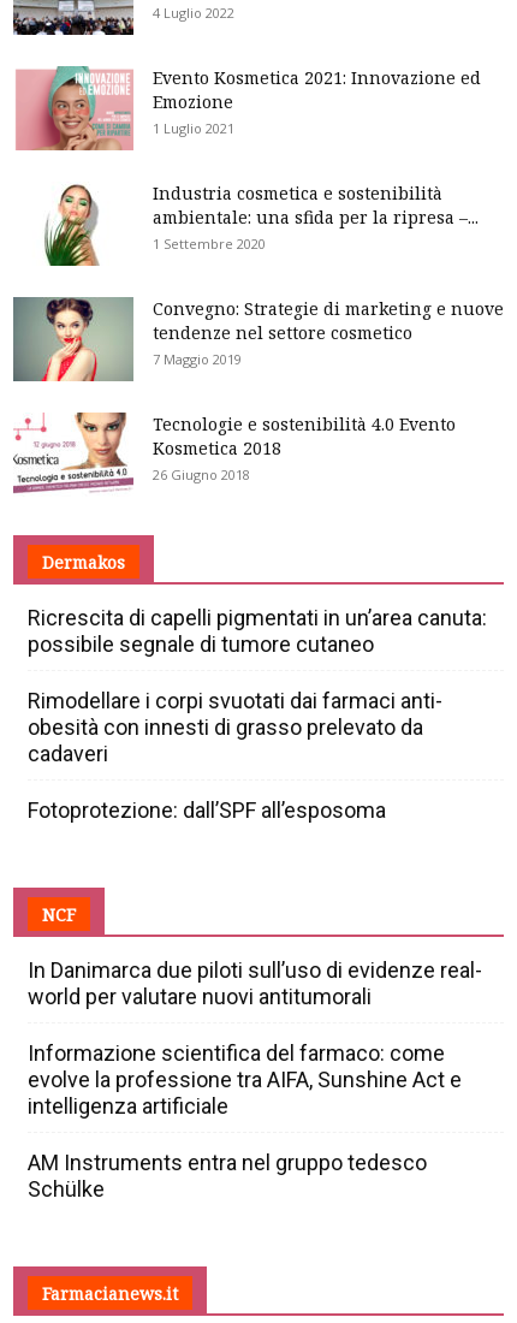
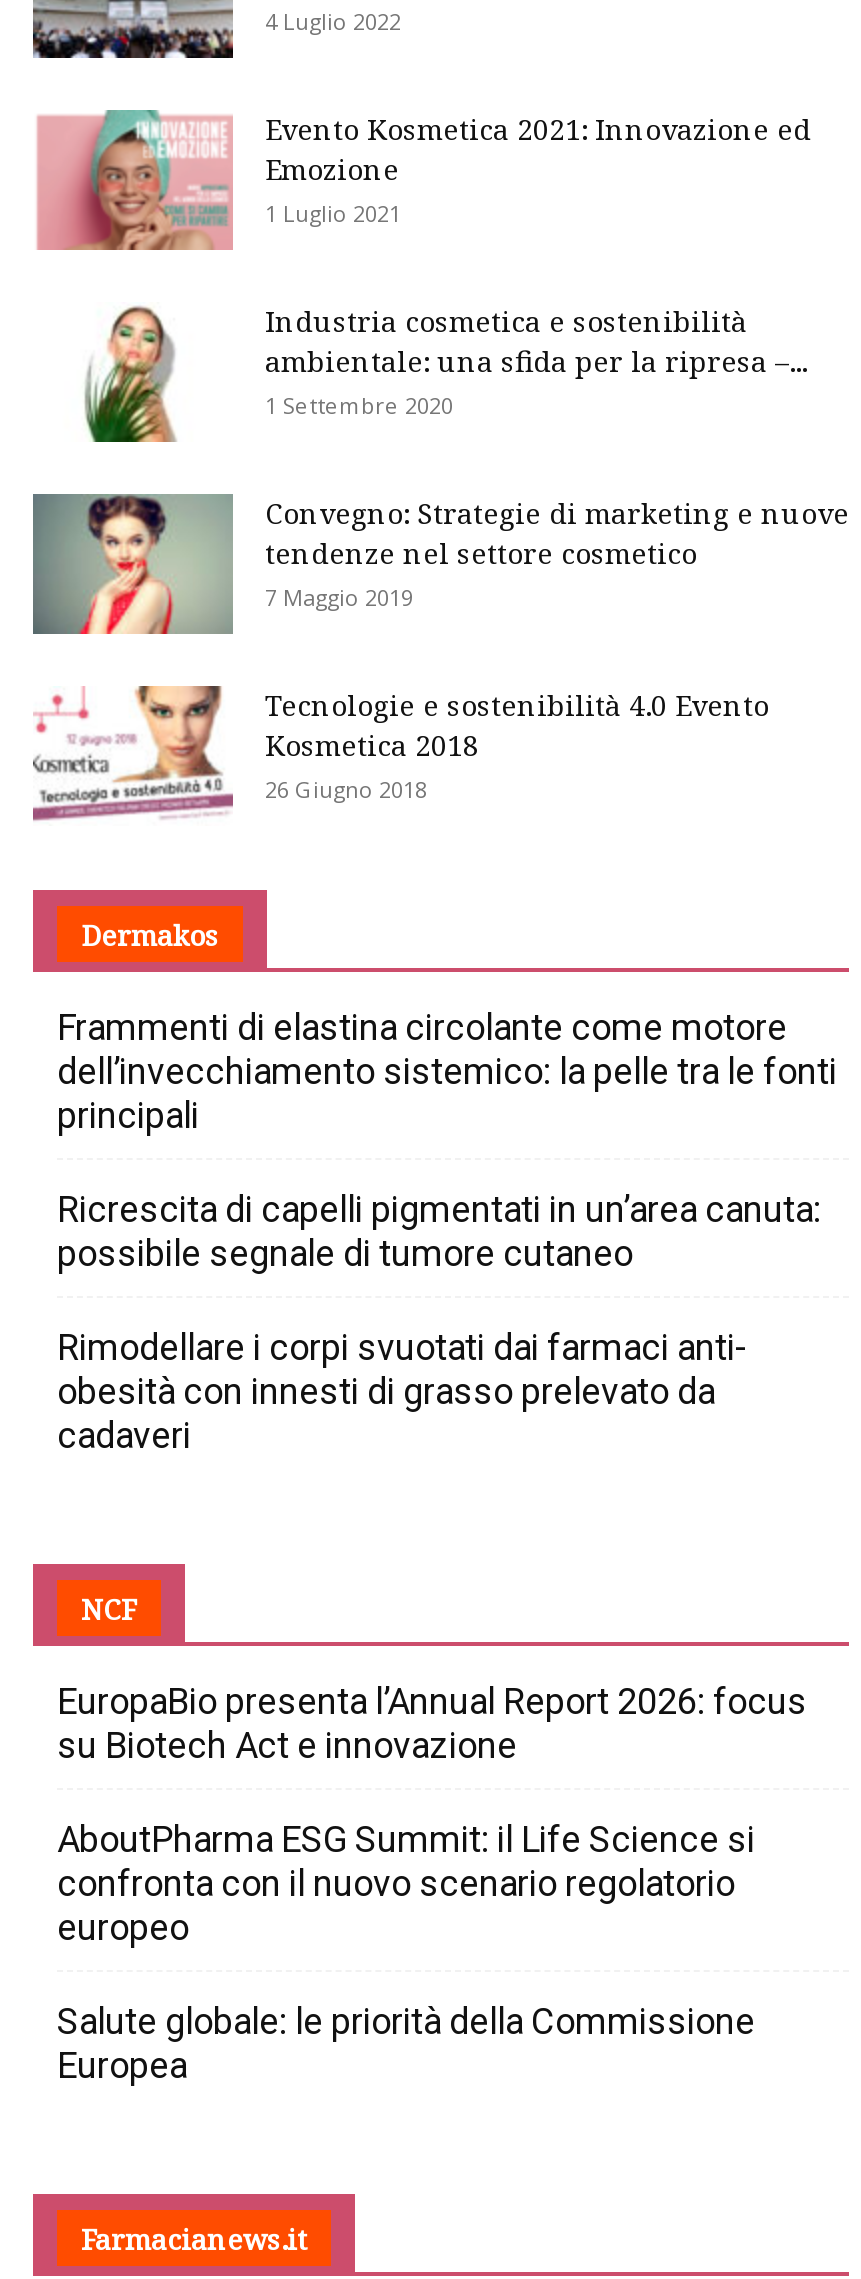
+ Frammenti di elastina circolante come motore
+ dell’invecchiamento sistemico: la pelle tra le fonti
+ principali

moved down: Ricrescita di capelli pigmentati in un’area canuta: | possibile segnale di tumore cutaneo | Rimodellare i corpi svuotati dai farmaci anti- | obesità con innesti di grasso prelevato da | cadaveri

- Fotoprotezione: dall’SPF all’esposoma

- In Danimarca due piloti sull’uso di evidenze real-
- world per valutare nuovi antitumorali
+ EuropaBio presenta l’Annual Report 2026: focus
+ su Biotech Act e innovazione

- Informazione scientifica del farmaco: come
- evolve la professione tra AIFA, Sunshine Act e
- intelligenza artificiale
+ AboutPharma ESG Summit: il Life Science si
+ confronta con il nuovo scenario regolatorio
+ europeo

- AM Instruments entra nel gruppo tedesco
- Schülke
+ Salute globale: le priorità della Commissione
+ Europea
